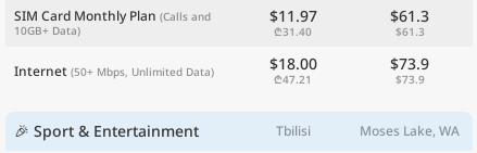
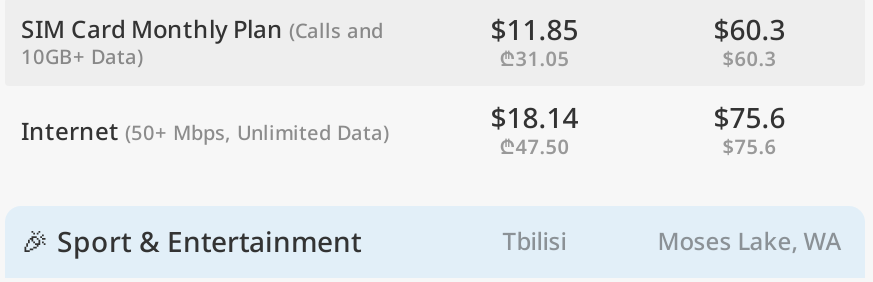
- $11.97
+ $11.85

- $61.3
+ $60.3

- ₾31.40
+ ₾31.05

- $61.3
+ $60.3

- $18.00
+ $18.14

- $73.9
+ $75.6

- ₾47.21
+ ₾47.50

- $73.9
+ $75.6
